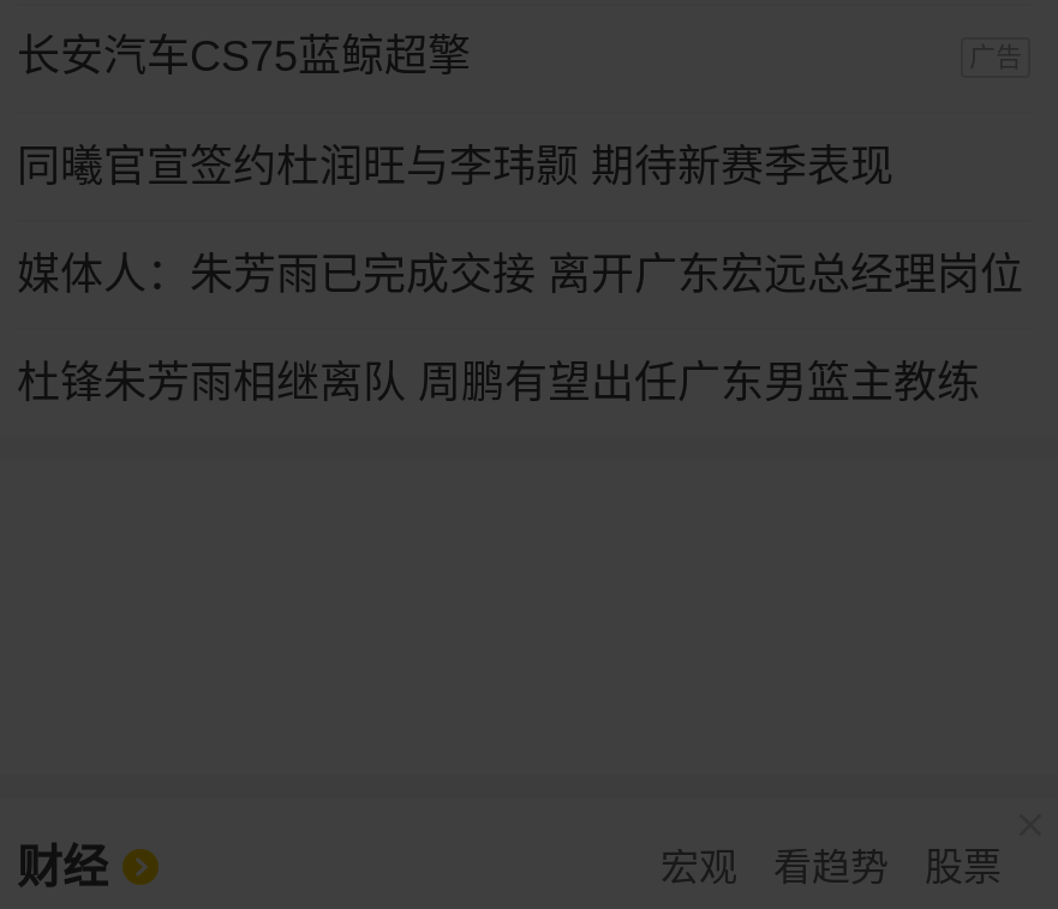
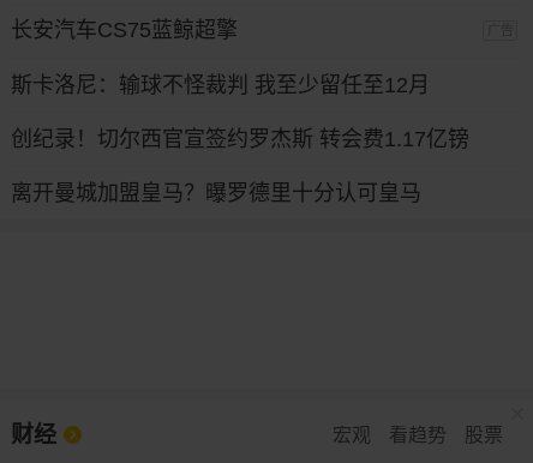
- 同曦官宣签约杜润旺与李玮颢 期待新赛季表现
+ 斯卡洛尼：输球不怪裁判 我至少留任至12月

- 媒体人：朱芳雨已完成交接 离开广东宏远总经理岗位
+ 创纪录！切尔西官宣签约罗杰斯 转会费1.17亿镑

- 杜锋朱芳雨相继离队 周鹏有望出任广东男篮主教练
+ 离开曼城加盟皇马？曝罗德里十分认可皇马
